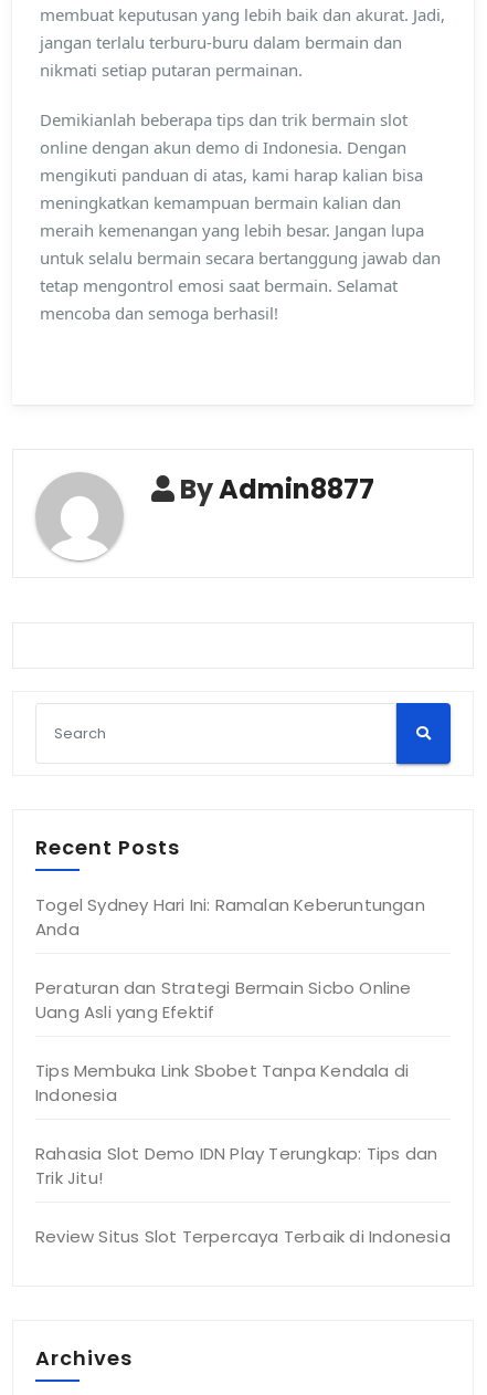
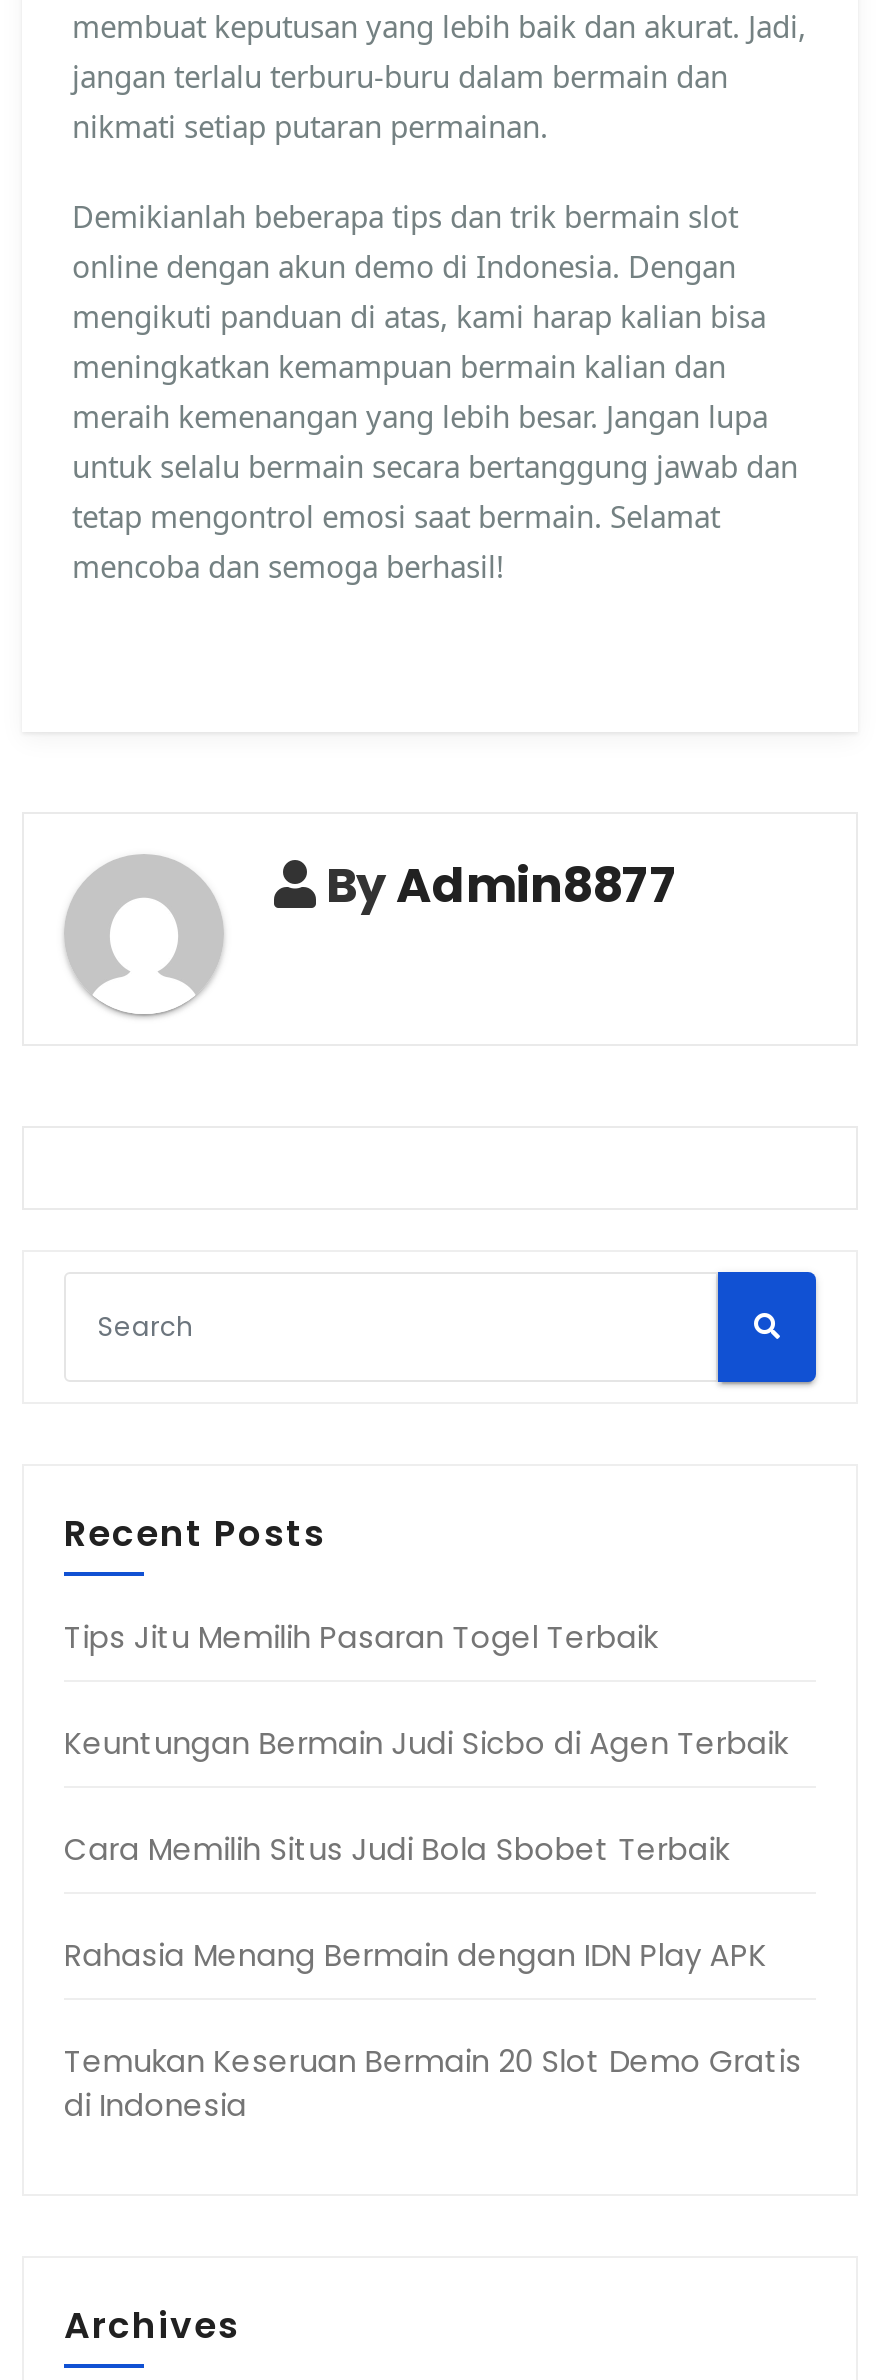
- Togel Sydney Hari Ini: Ramalan Keberuntungan
- Anda
+ Tips Jitu Memilih Pasaran Togel Terbaik

- Peraturan dan Strategi Bermain Sicbo Online
- Uang Asli yang Efektif
+ Keuntungan Bermain Judi Sicbo di Agen Terbaik

- Tips Membuka Link Sbobet Tanpa Kendala di
- Indonesia
+ Cara Memilih Situs Judi Bola Sbobet Terbaik

- Rahasia Slot Demo IDN Play Terungkap: Tips dan
- Trik Jitu!
+ Rahasia Menang Bermain dengan IDN Play APK

- Review Situs Slot Terpercaya Terbaik di Indonesia
+ Temukan Keseruan Bermain 20 Slot Demo Gratis
+ di Indonesia
